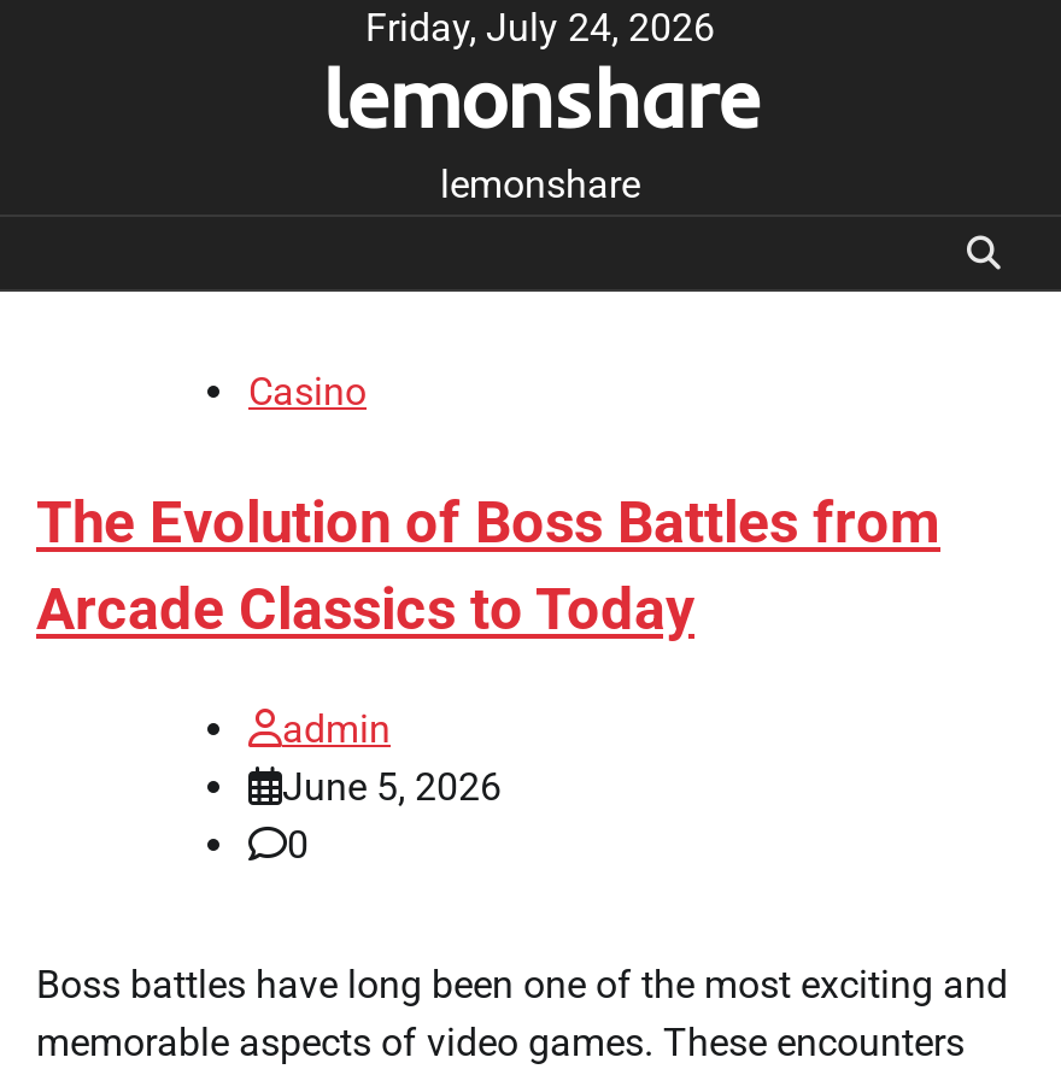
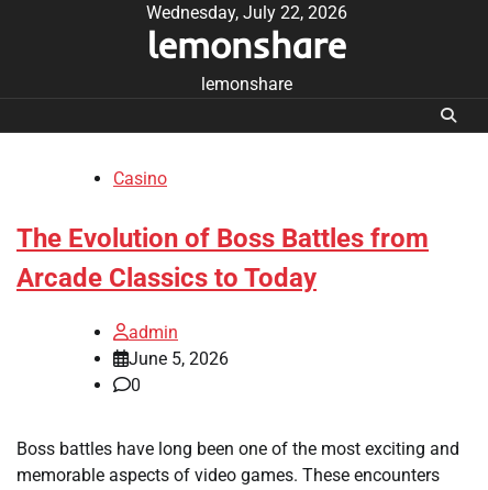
- Friday, July 24, 2026
+ Wednesday, July 22, 2026
